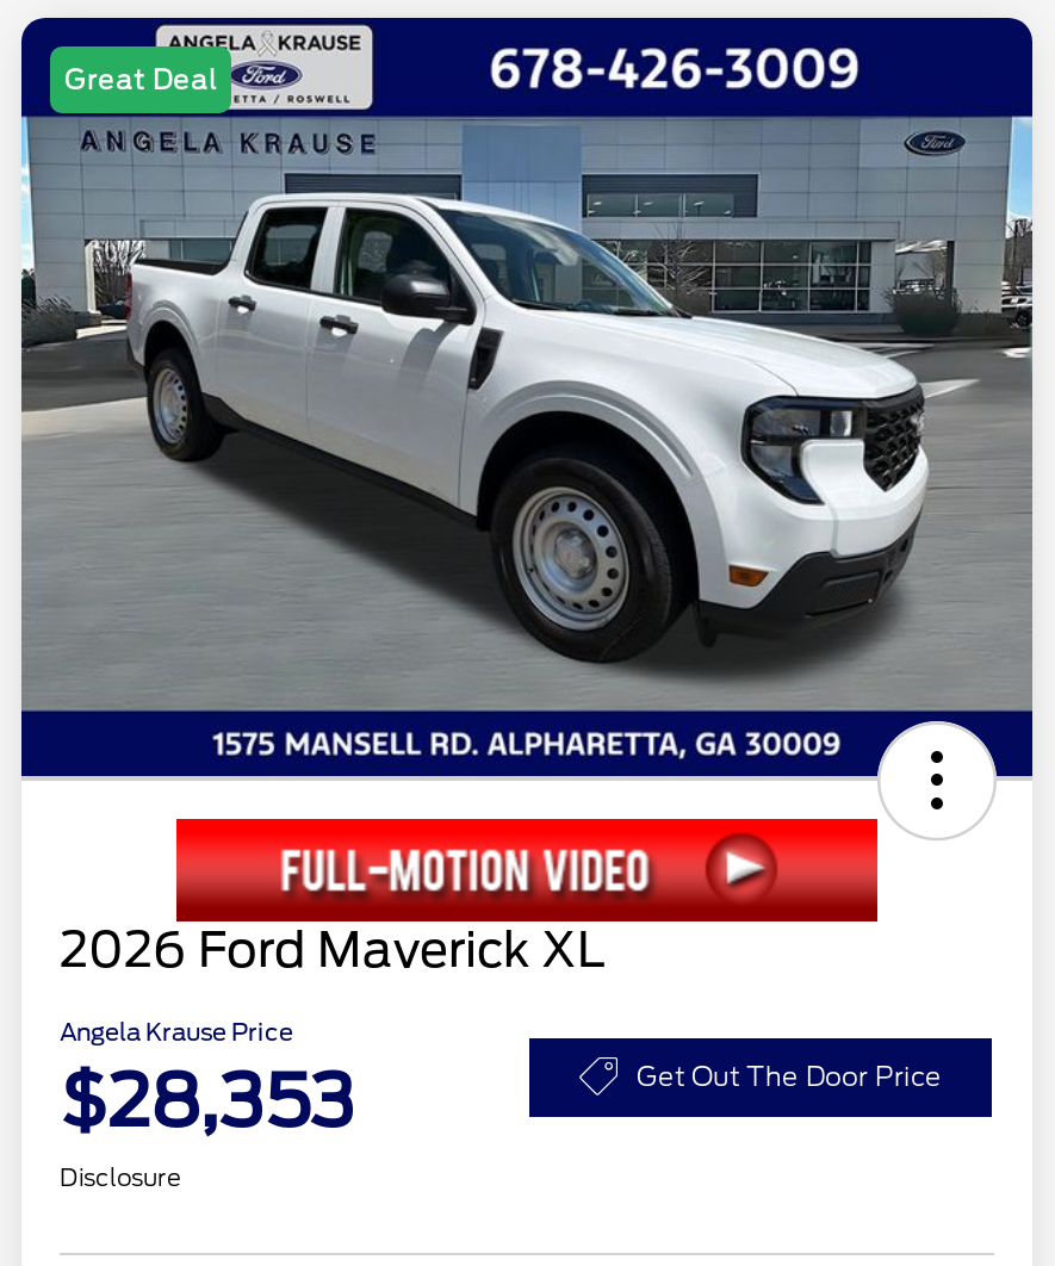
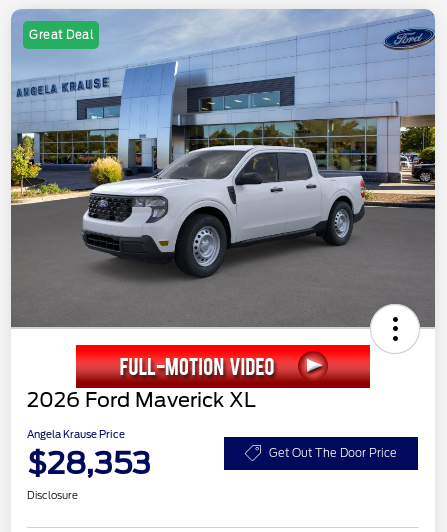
- [image]
+ [image]
